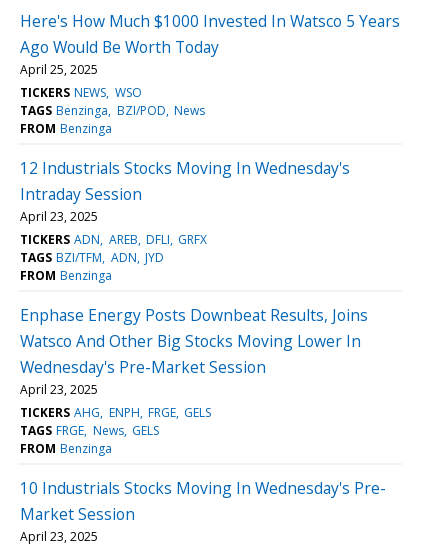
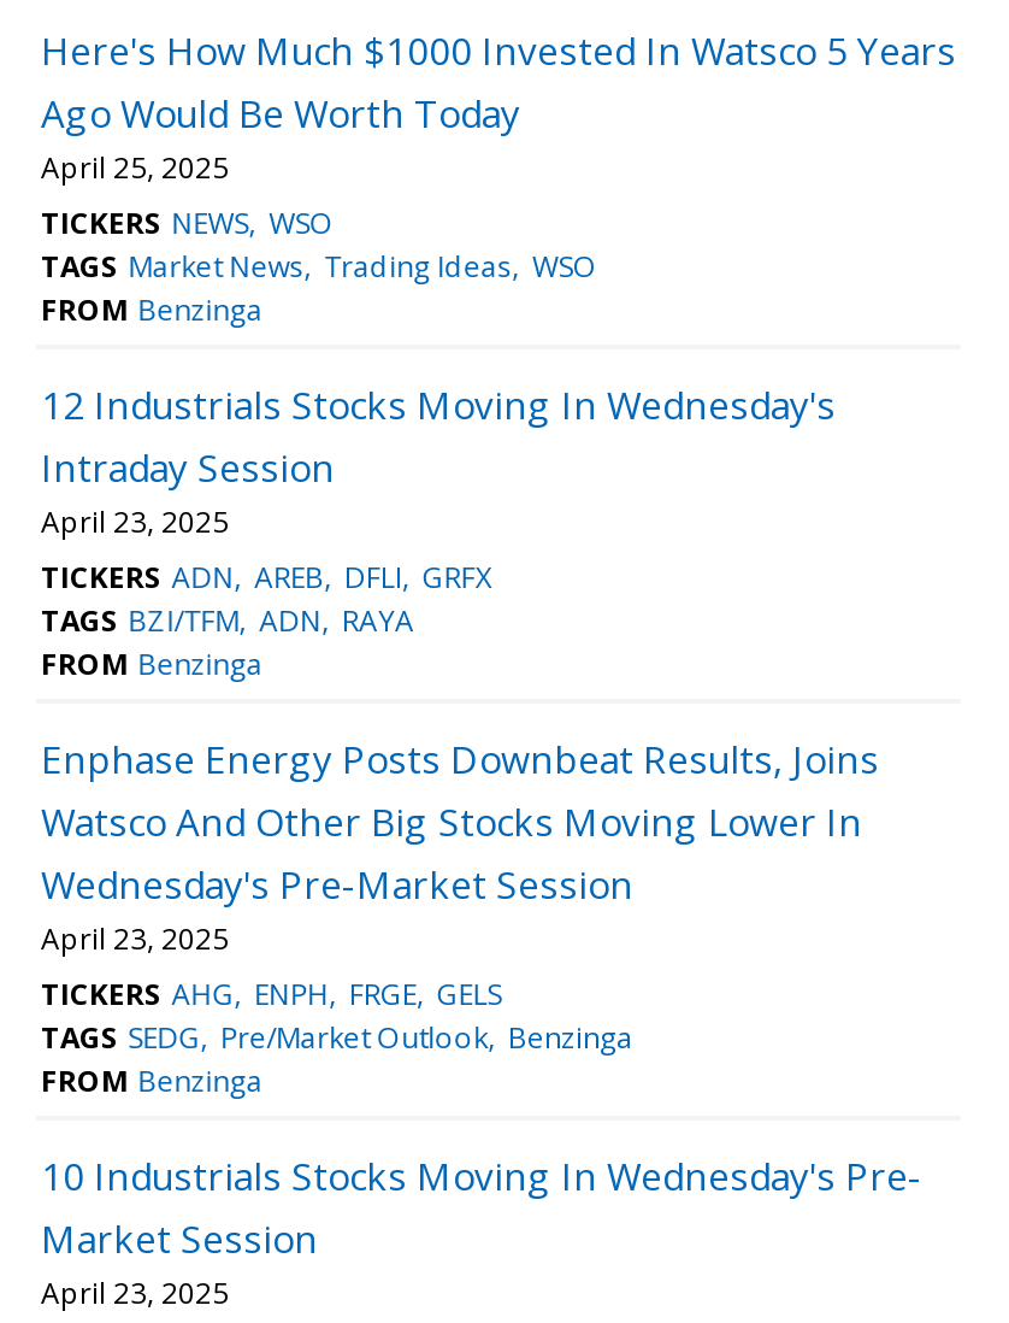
- TAGS Benzinga BZI/POD News
+ TAGS Market News Trading Ideas WSO

- TAGS BZI/TFM ADN JYD
+ TAGS BZI/TFM ADN RAYA

- TAGS FRGE News GELS
+ TAGS SEDG Pre/Market Outlook Benzinga
